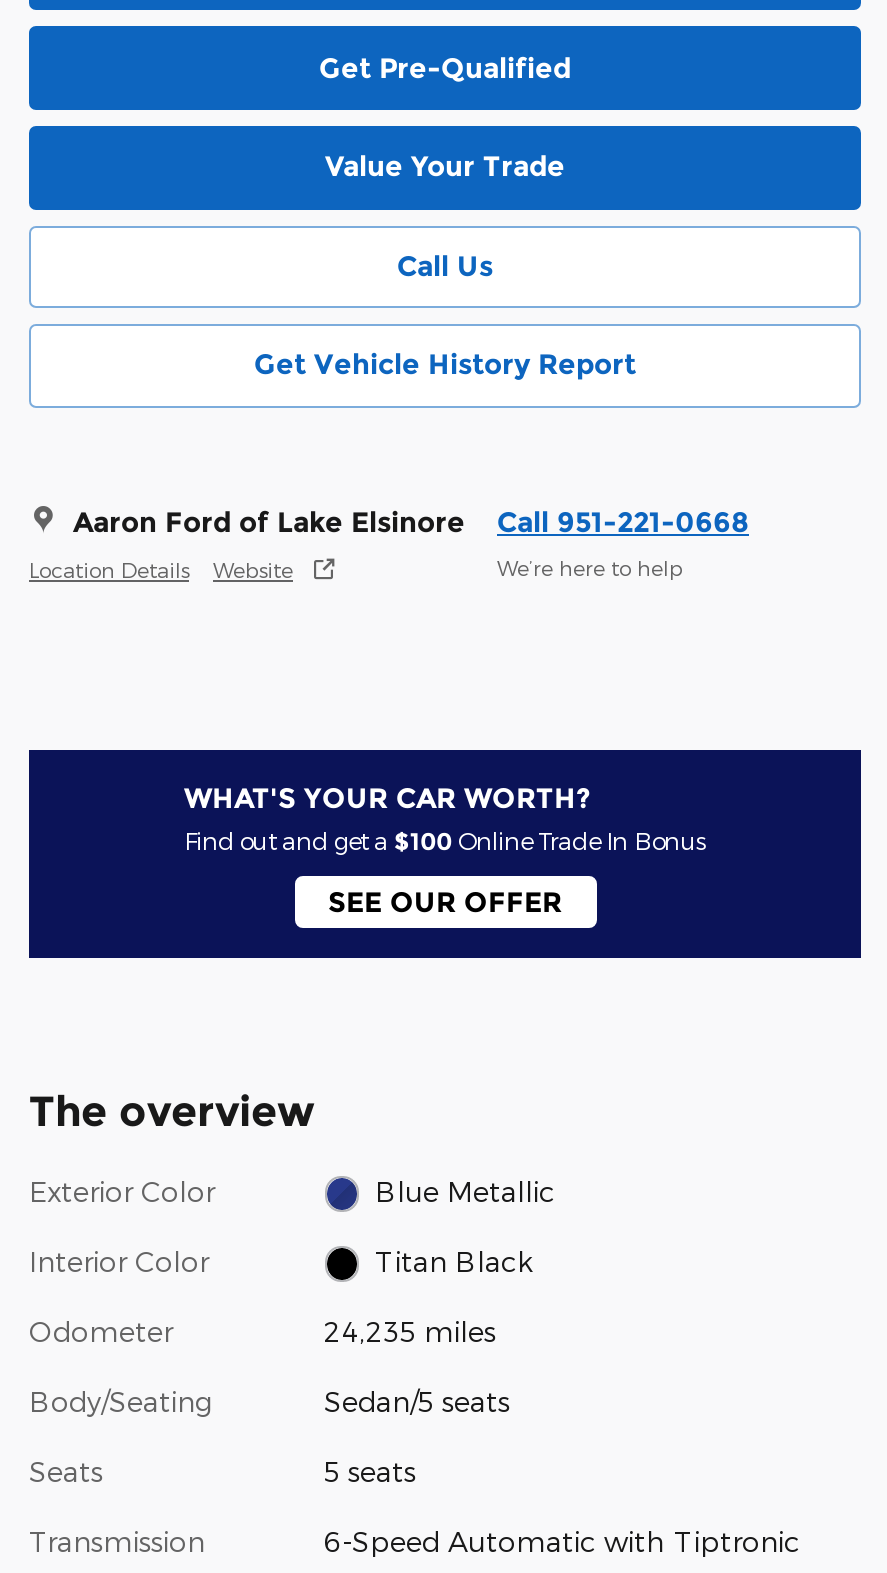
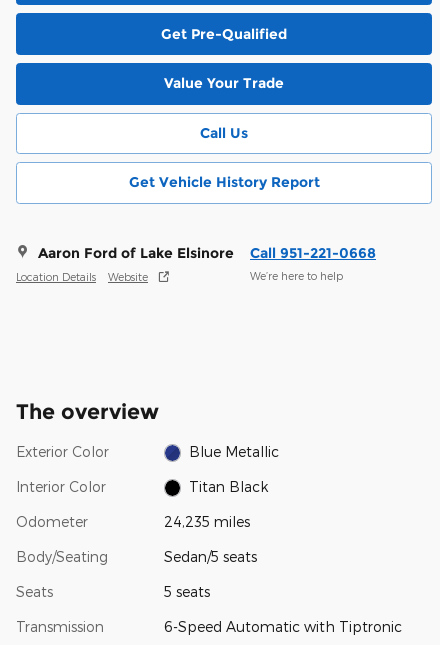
- [image]
- WHAT'S YOUR CAR WORTH?
- Find out and get a $100 Online Trade In Bonus
- SEE OUR OFFER
